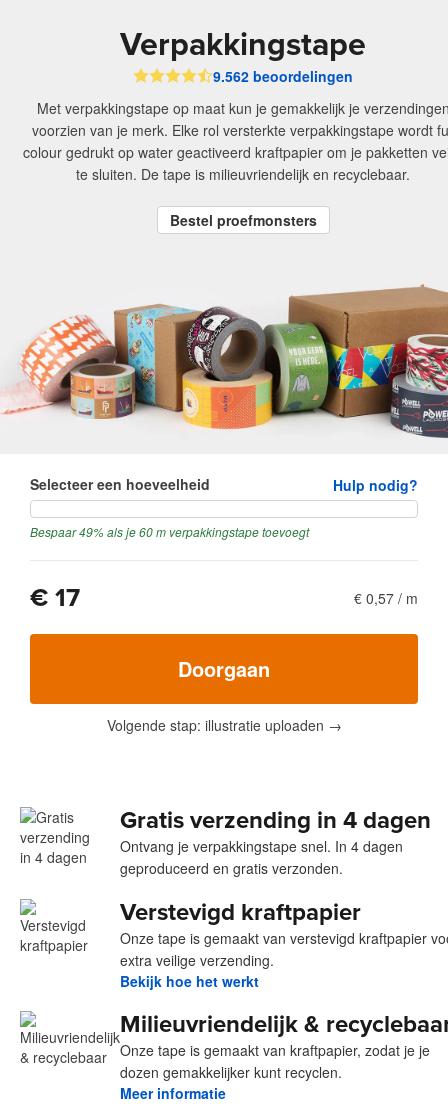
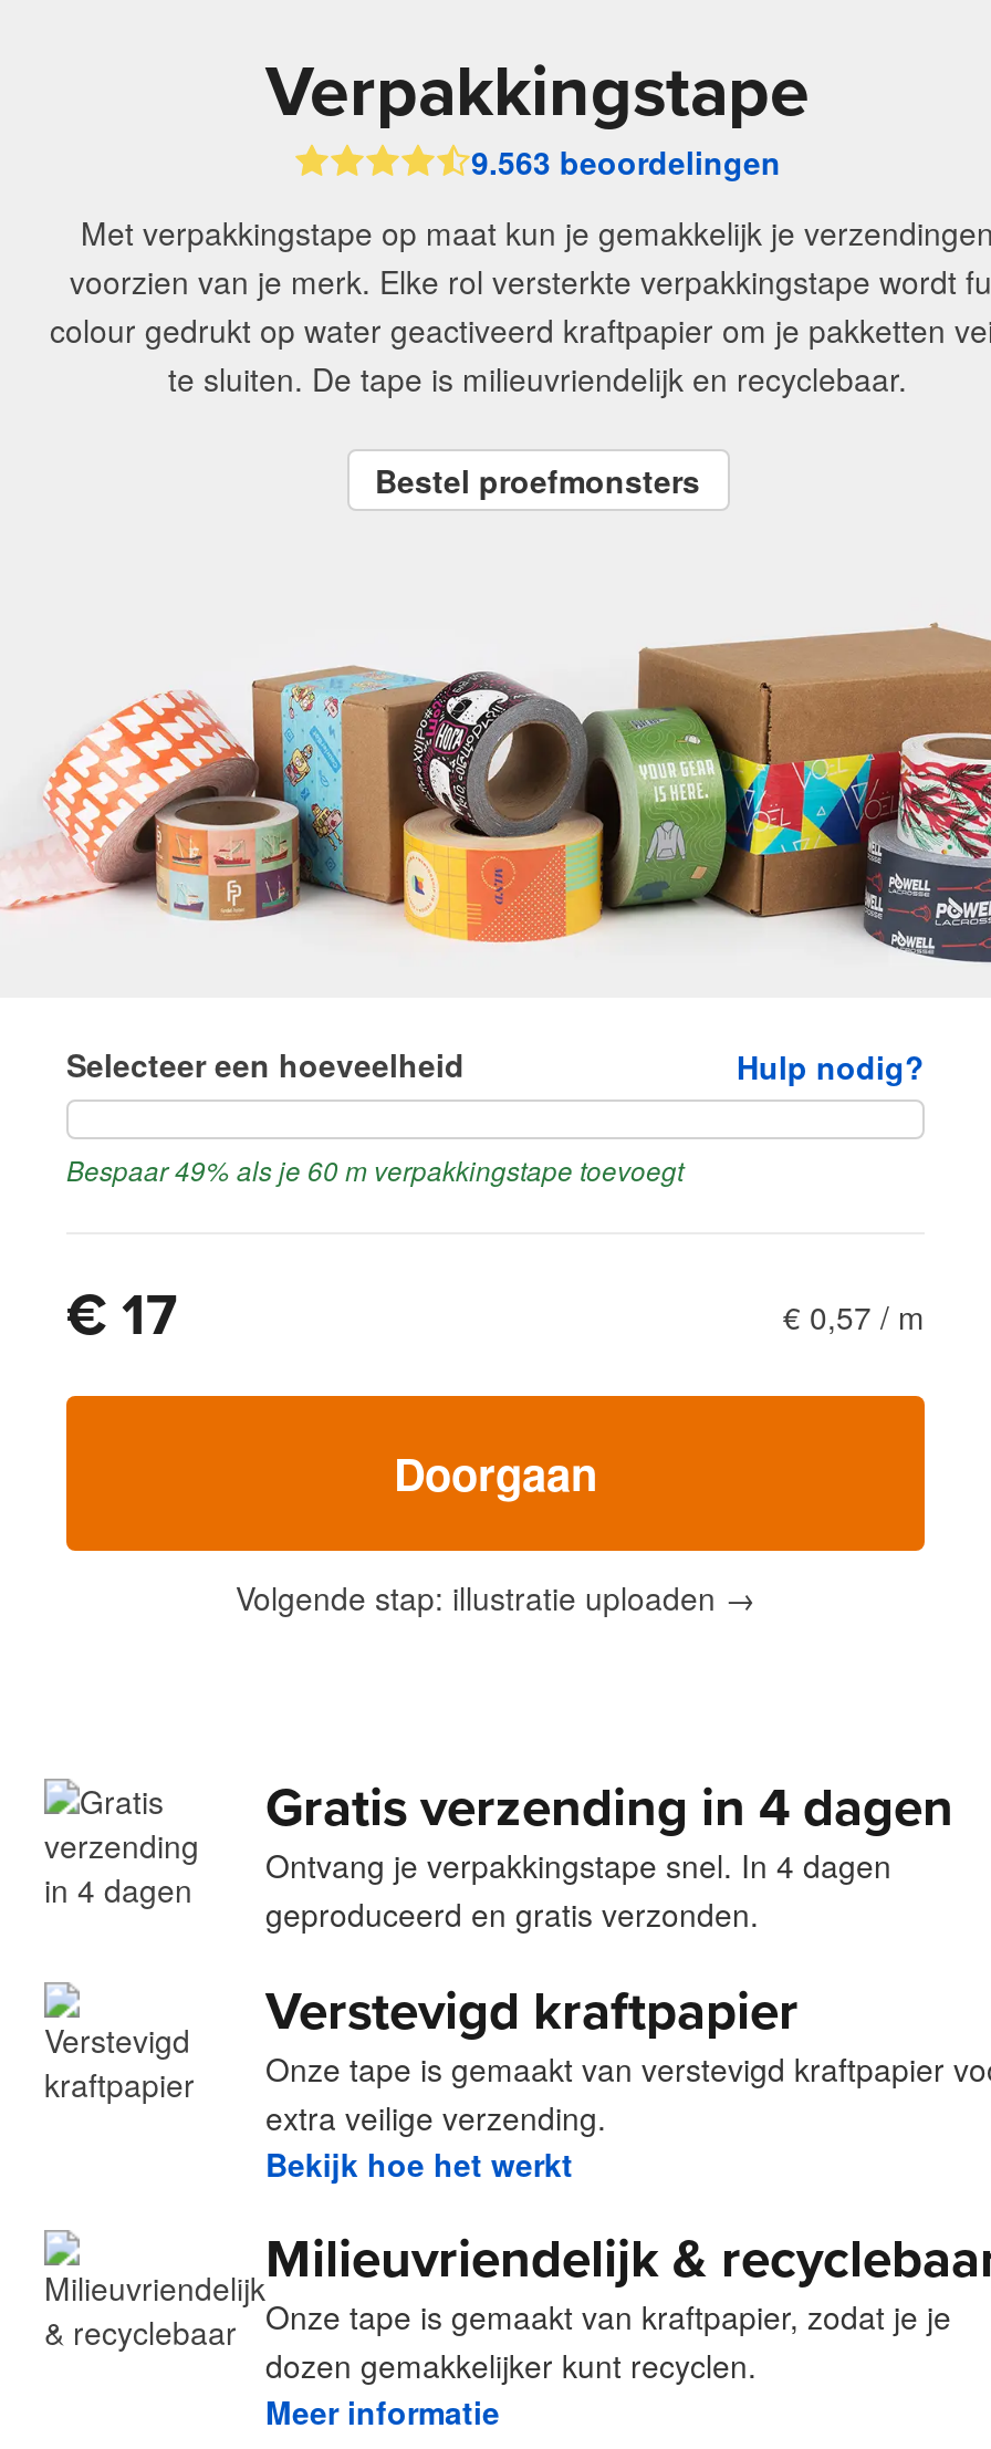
- 9.562 beoordelingen
+ 9.563 beoordelingen
